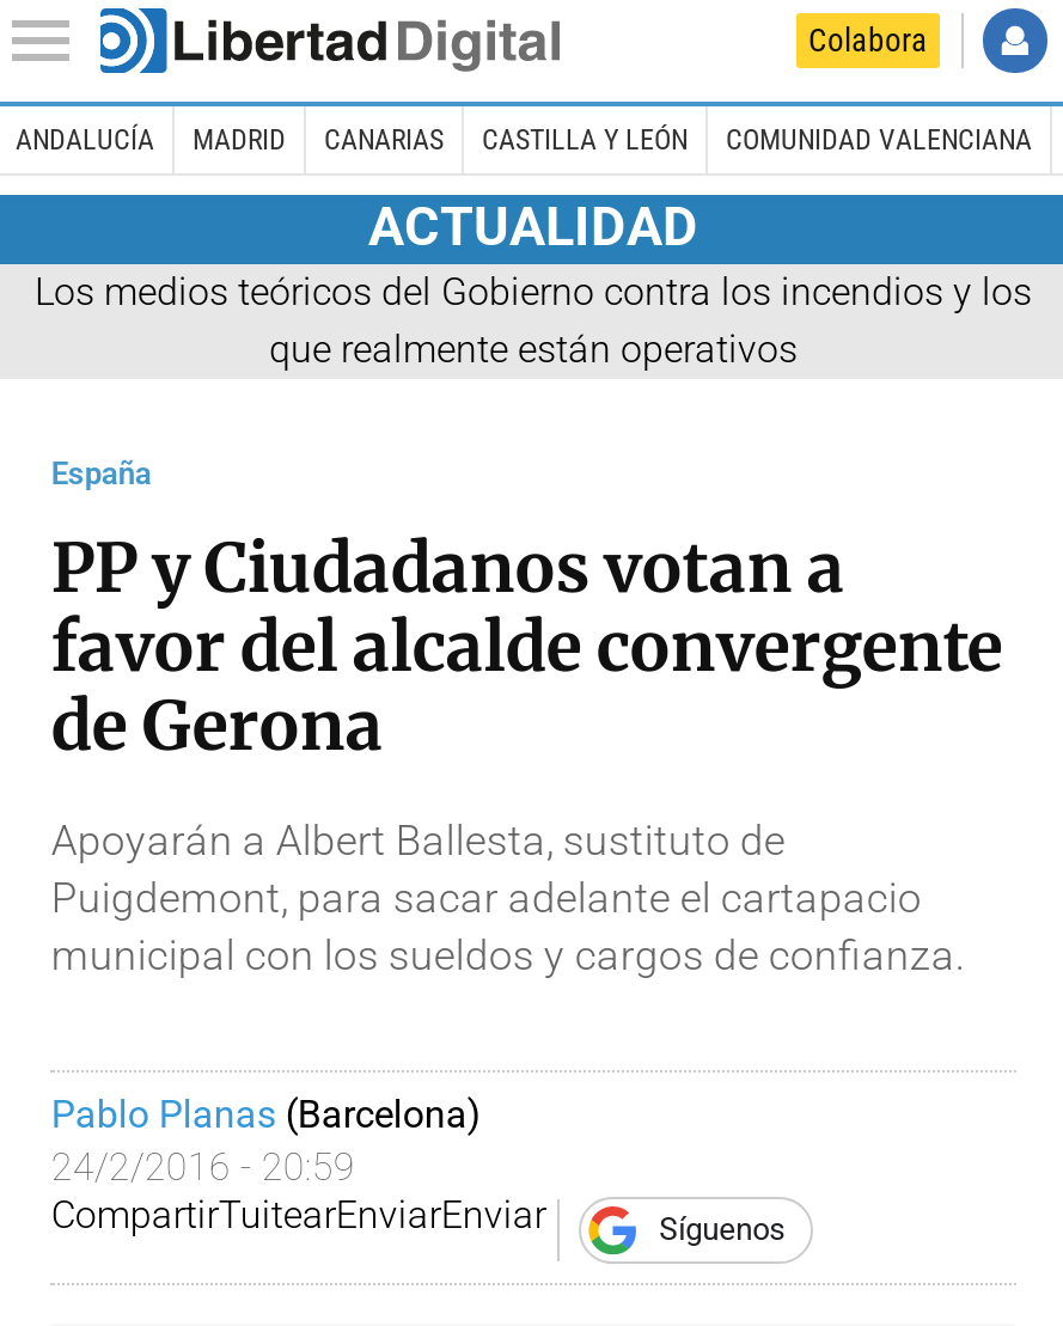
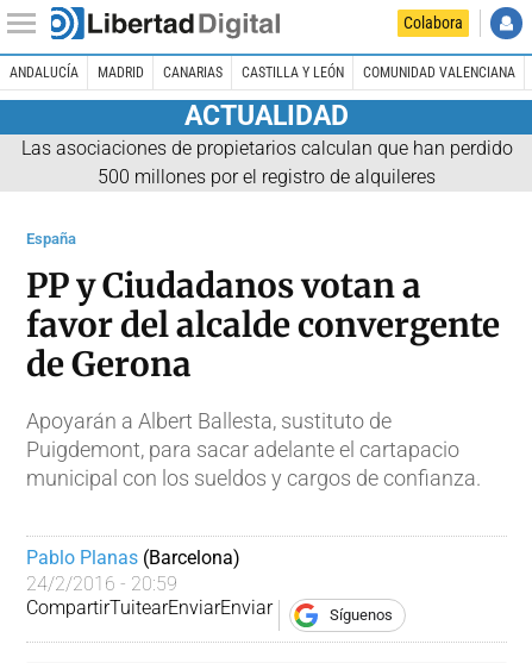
- Los medios teóricos del Gobierno contra los incendios y los
- que realmente están operativos
+ Las asociaciones de propietarios calculan que han perdido
+ 500 millones por el registro de alquileres
